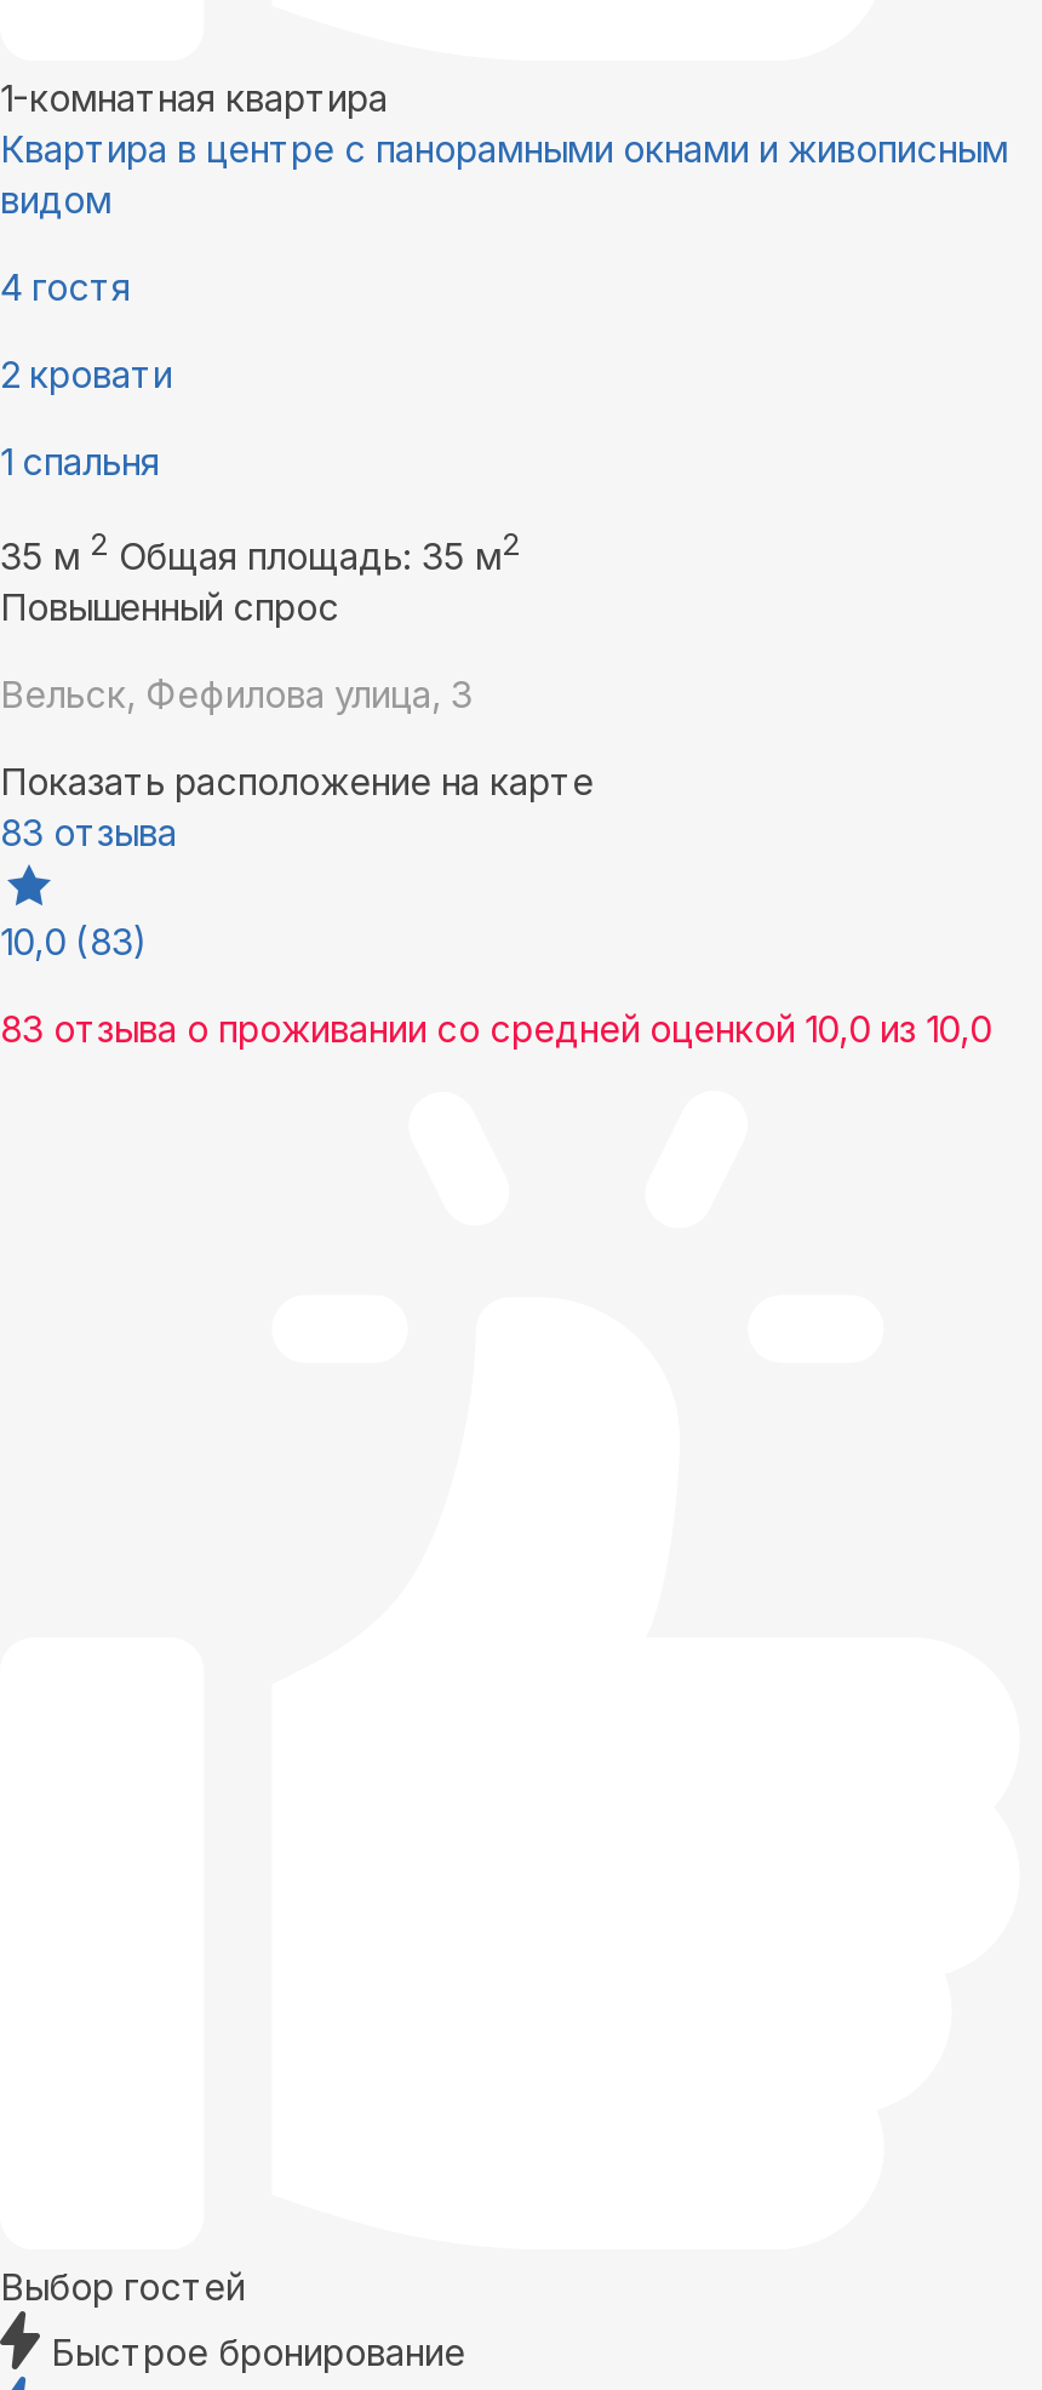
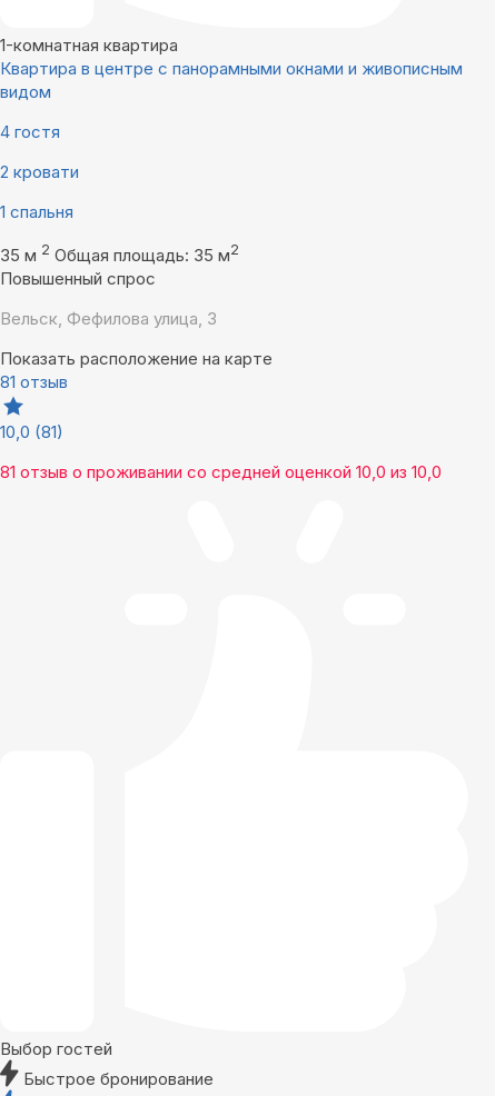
- 83 отзыва
+ 81 отзыв

- 10,0 (83)
+ 10,0 (81)

- 83 отзыва о проживании со средней оценкой 10,0 из 10,0
+ 81 отзыв о проживании со средней оценкой 10,0 из 10,0
